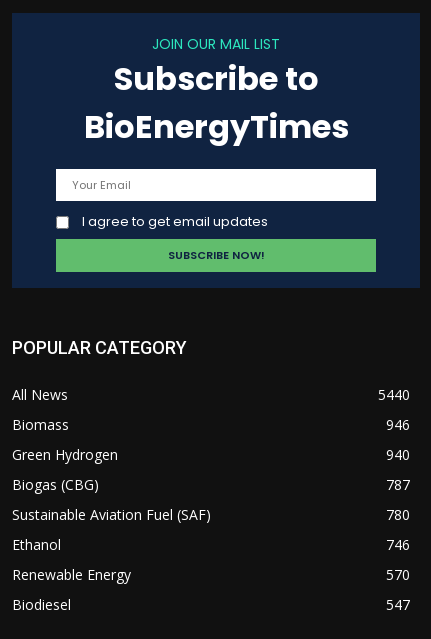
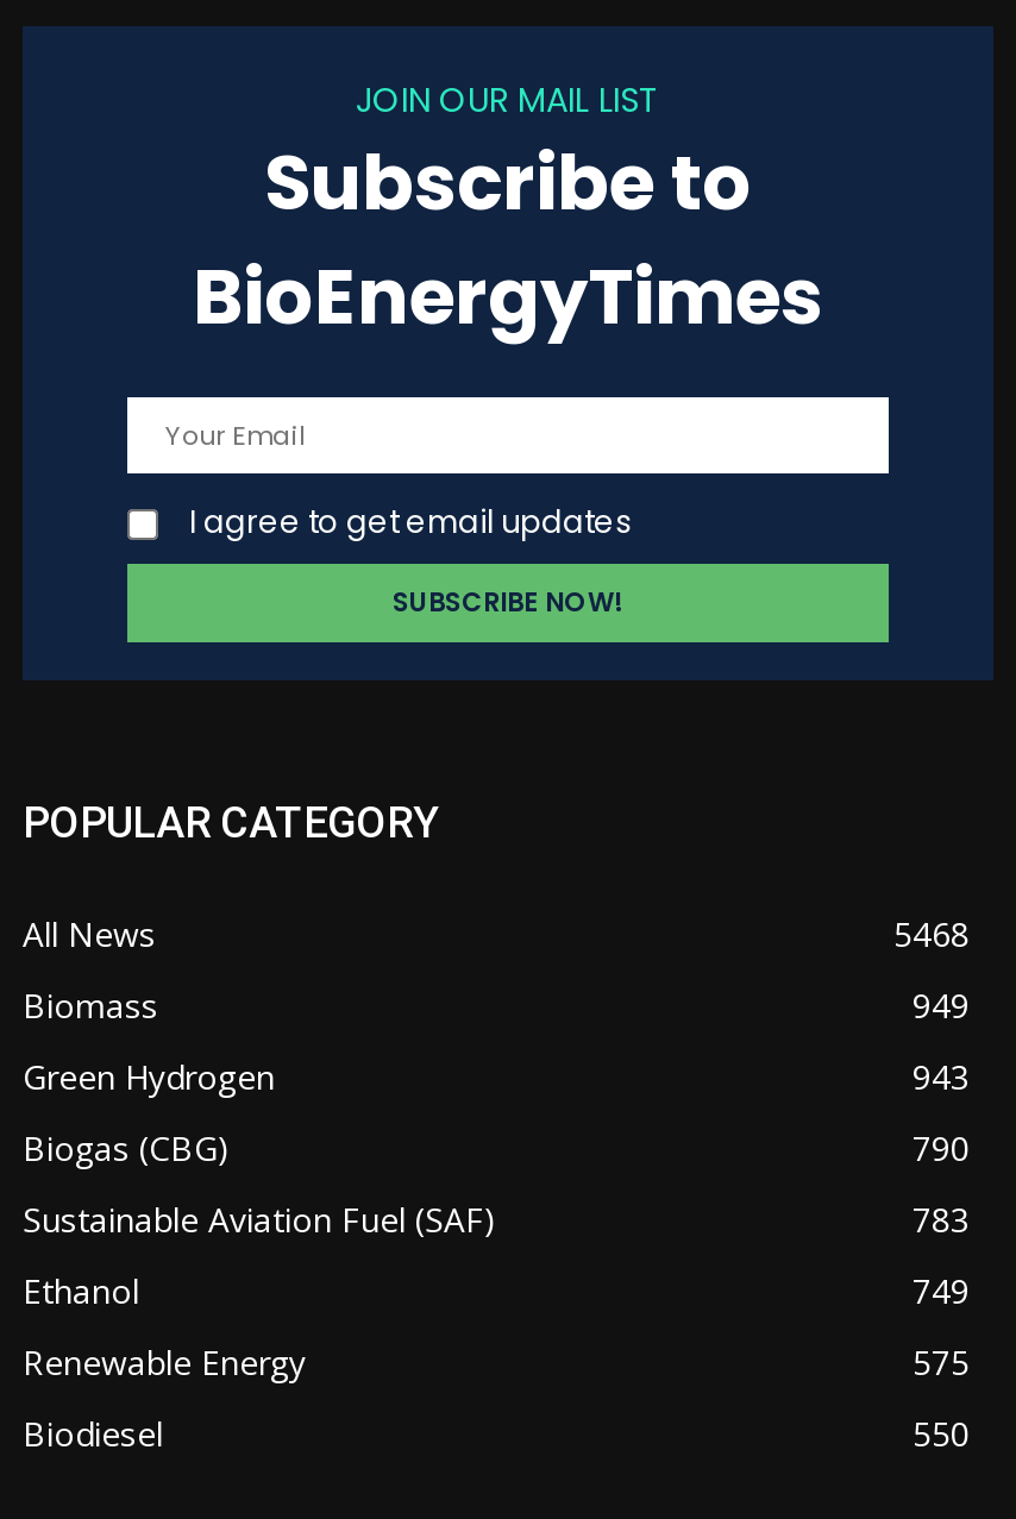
- 5440
+ 5468

- 946
+ 949

- 940
+ 943

- 787
+ 790

- 780
+ 783

- 746
+ 749

- 570
+ 575

- 547
+ 550
